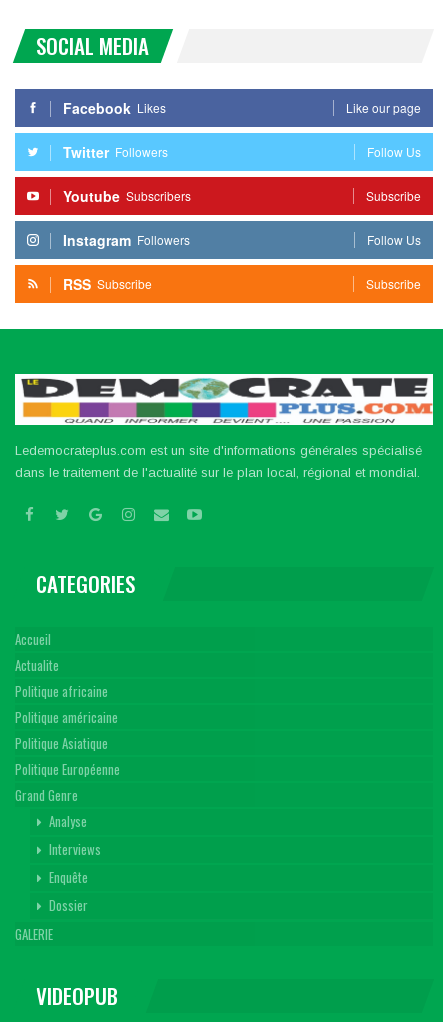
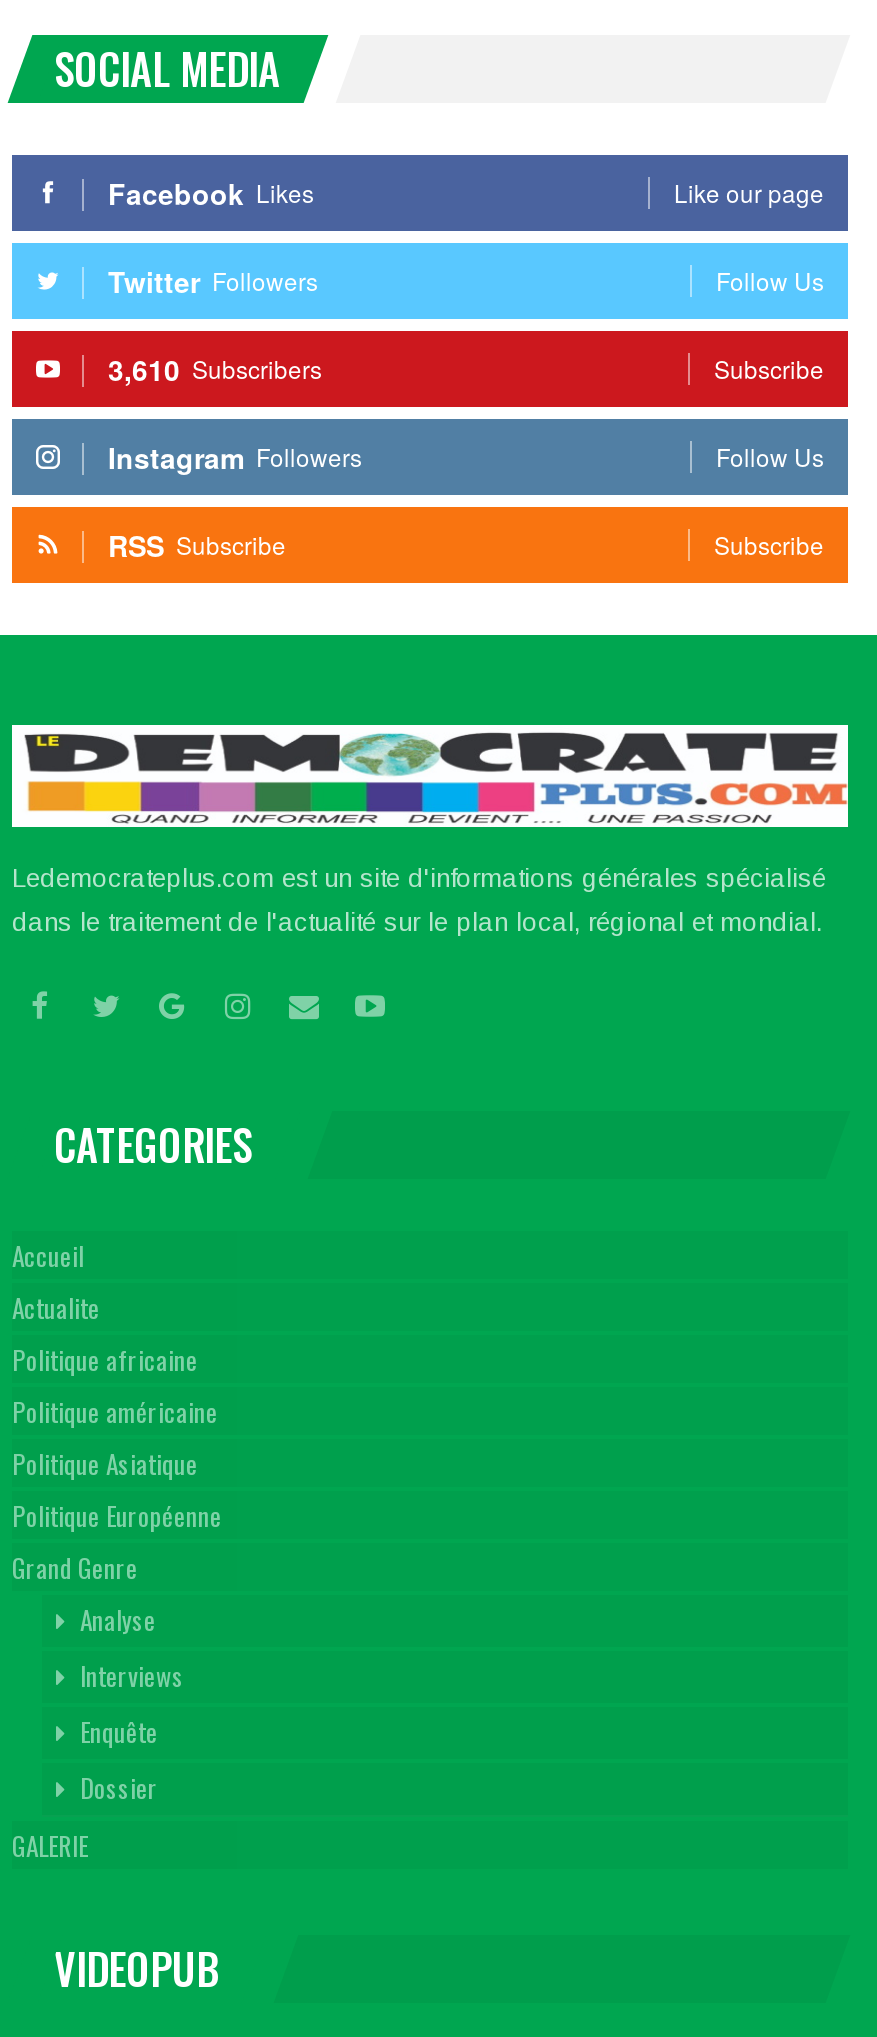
- Youtube Subscribers
+ 3,610 Subscribers
